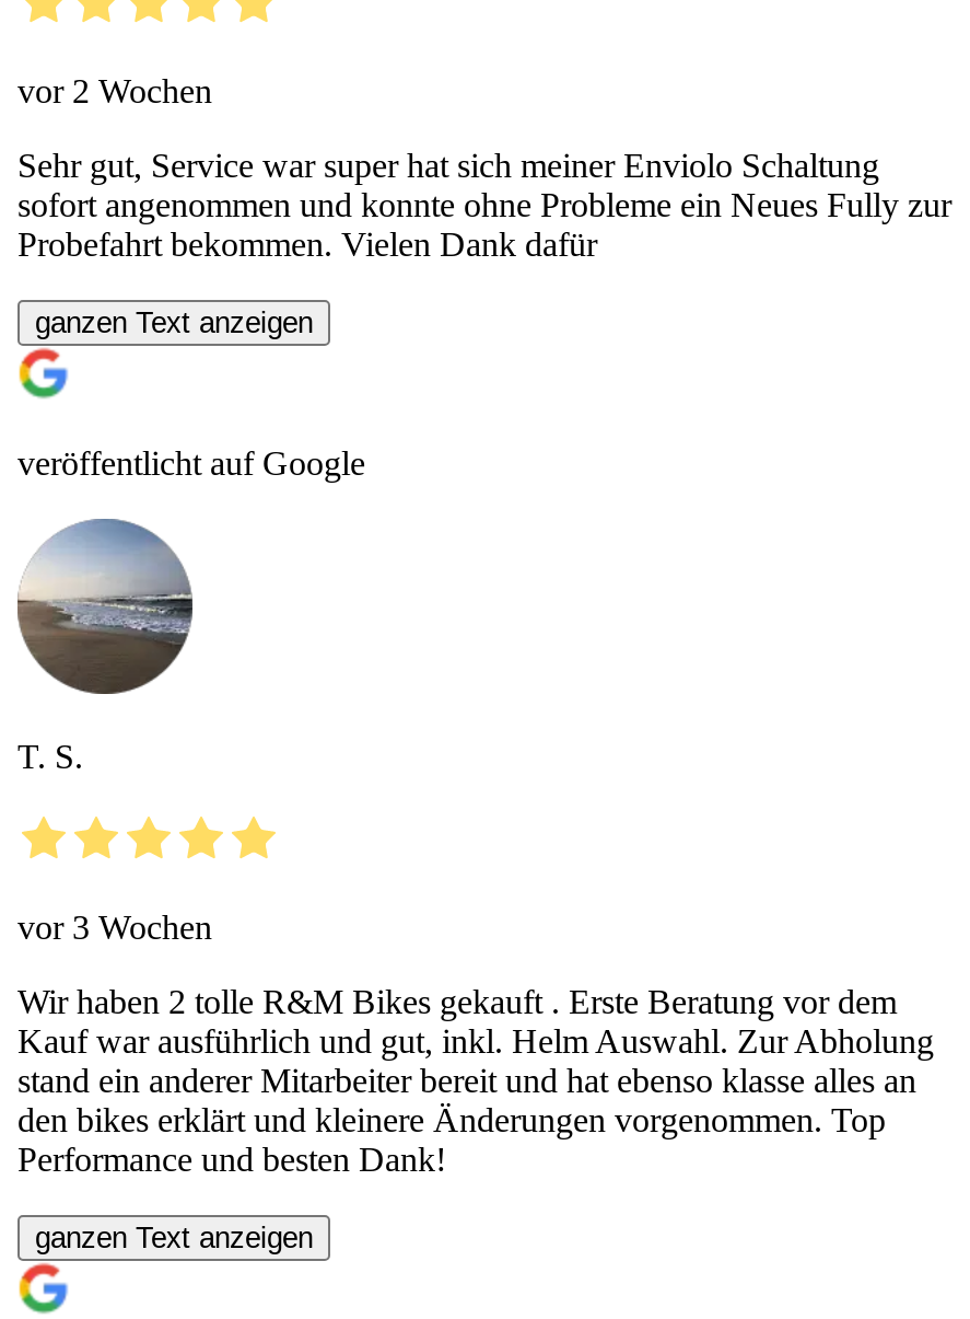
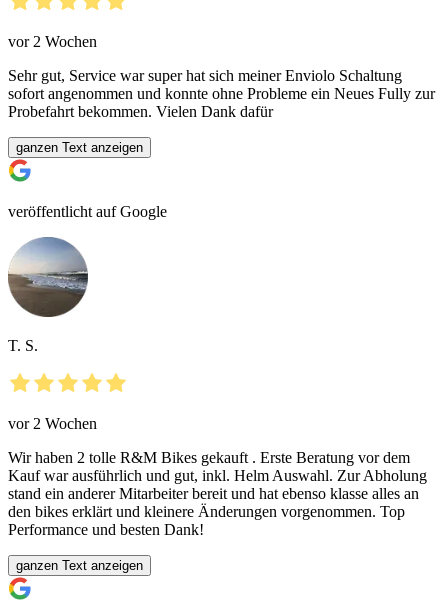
- vor 3 Wochen
+ vor 2 Wochen
